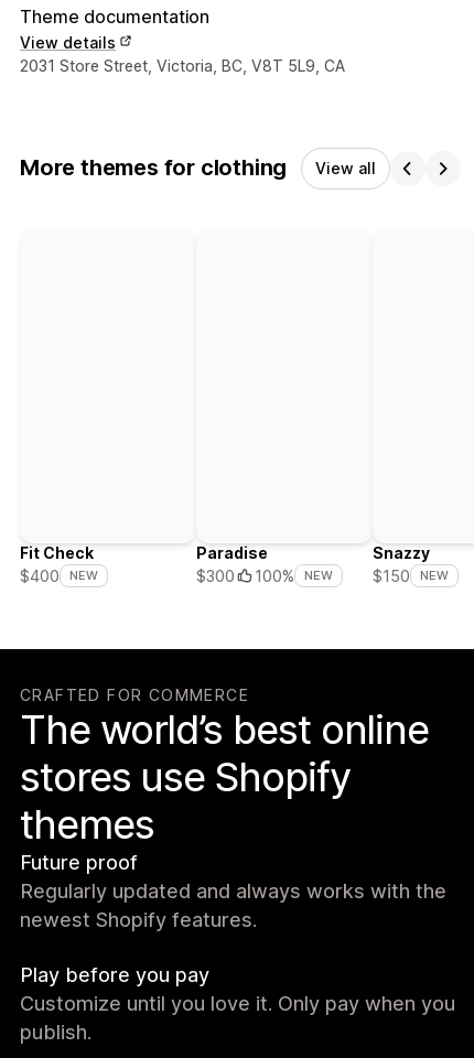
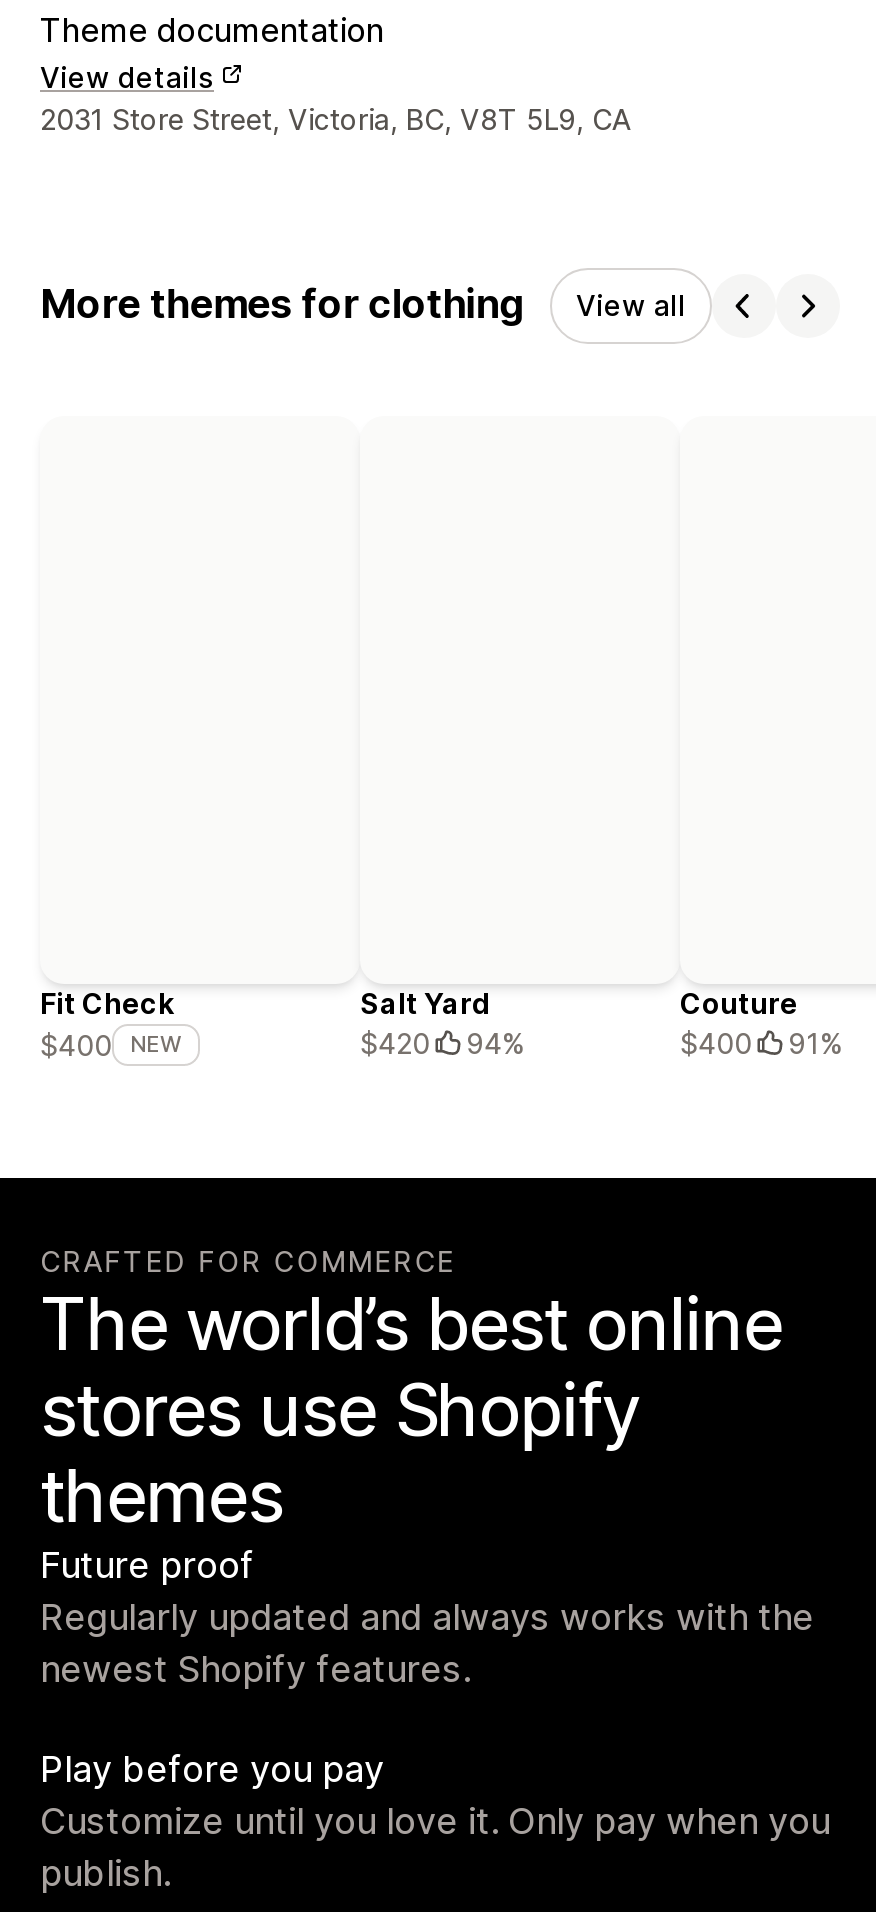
- Paradise
- $300
- 100%
- NEW
+ Salt Yard
+ $420
+ 94%

- Snazzy
- $150
- NEW
+ Couture
+ $400
+ 91%
